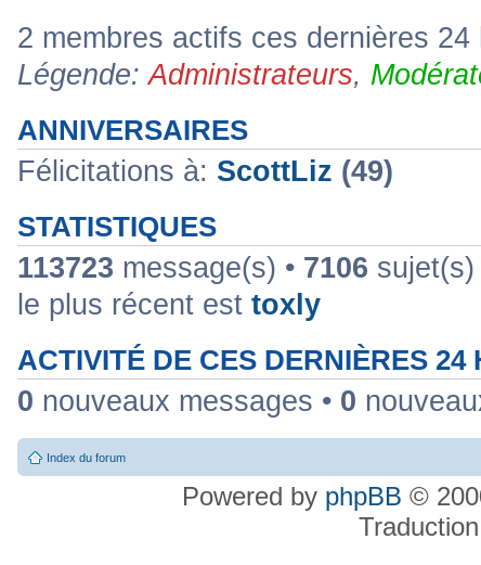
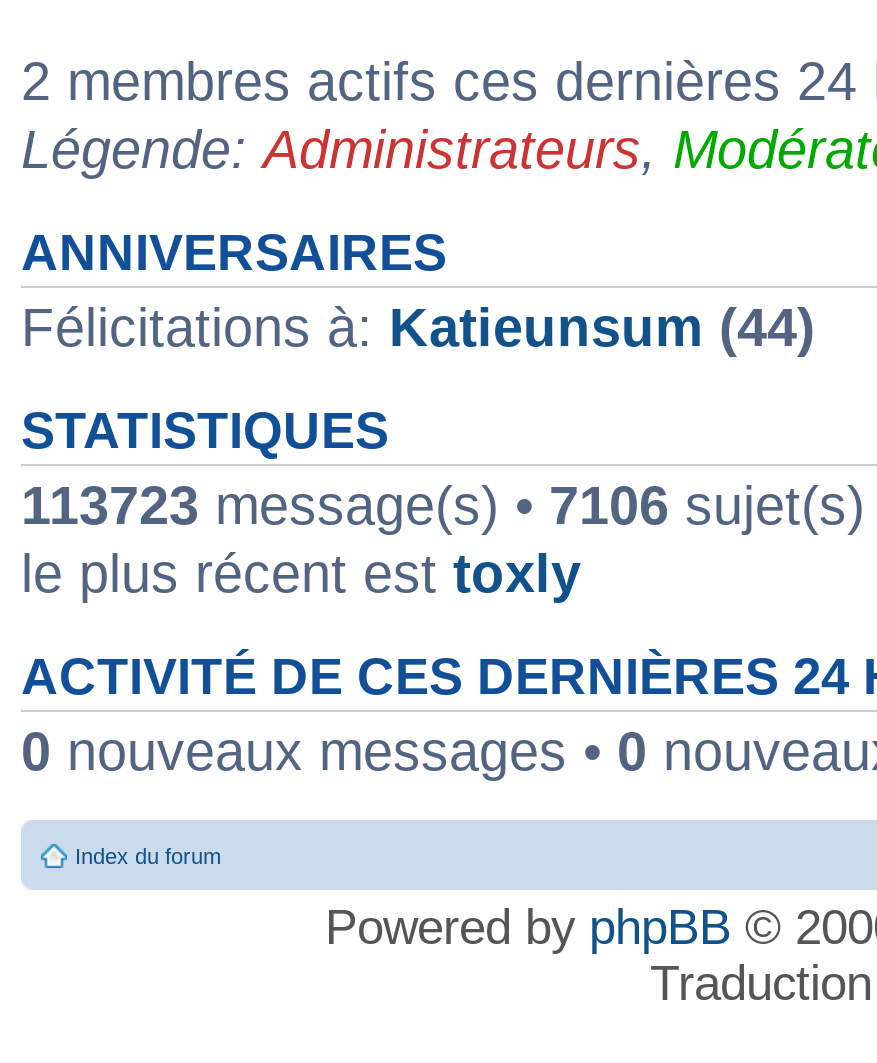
- Félicitations à: ScottLiz (49)
+ Félicitations à: Katieunsum (44)
